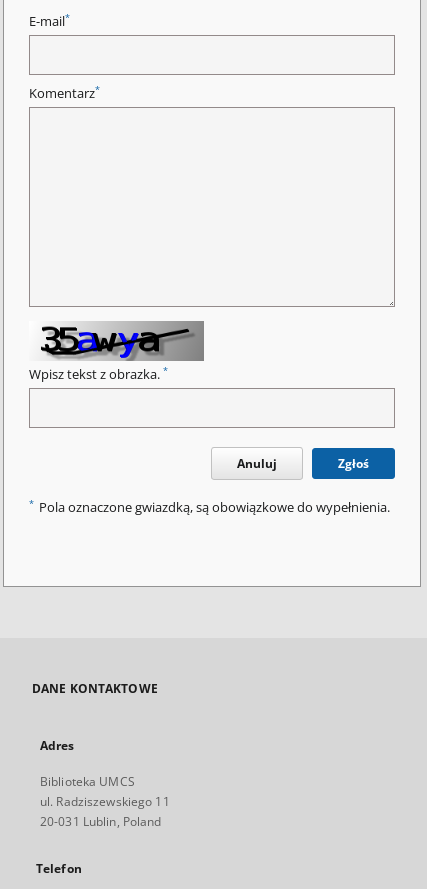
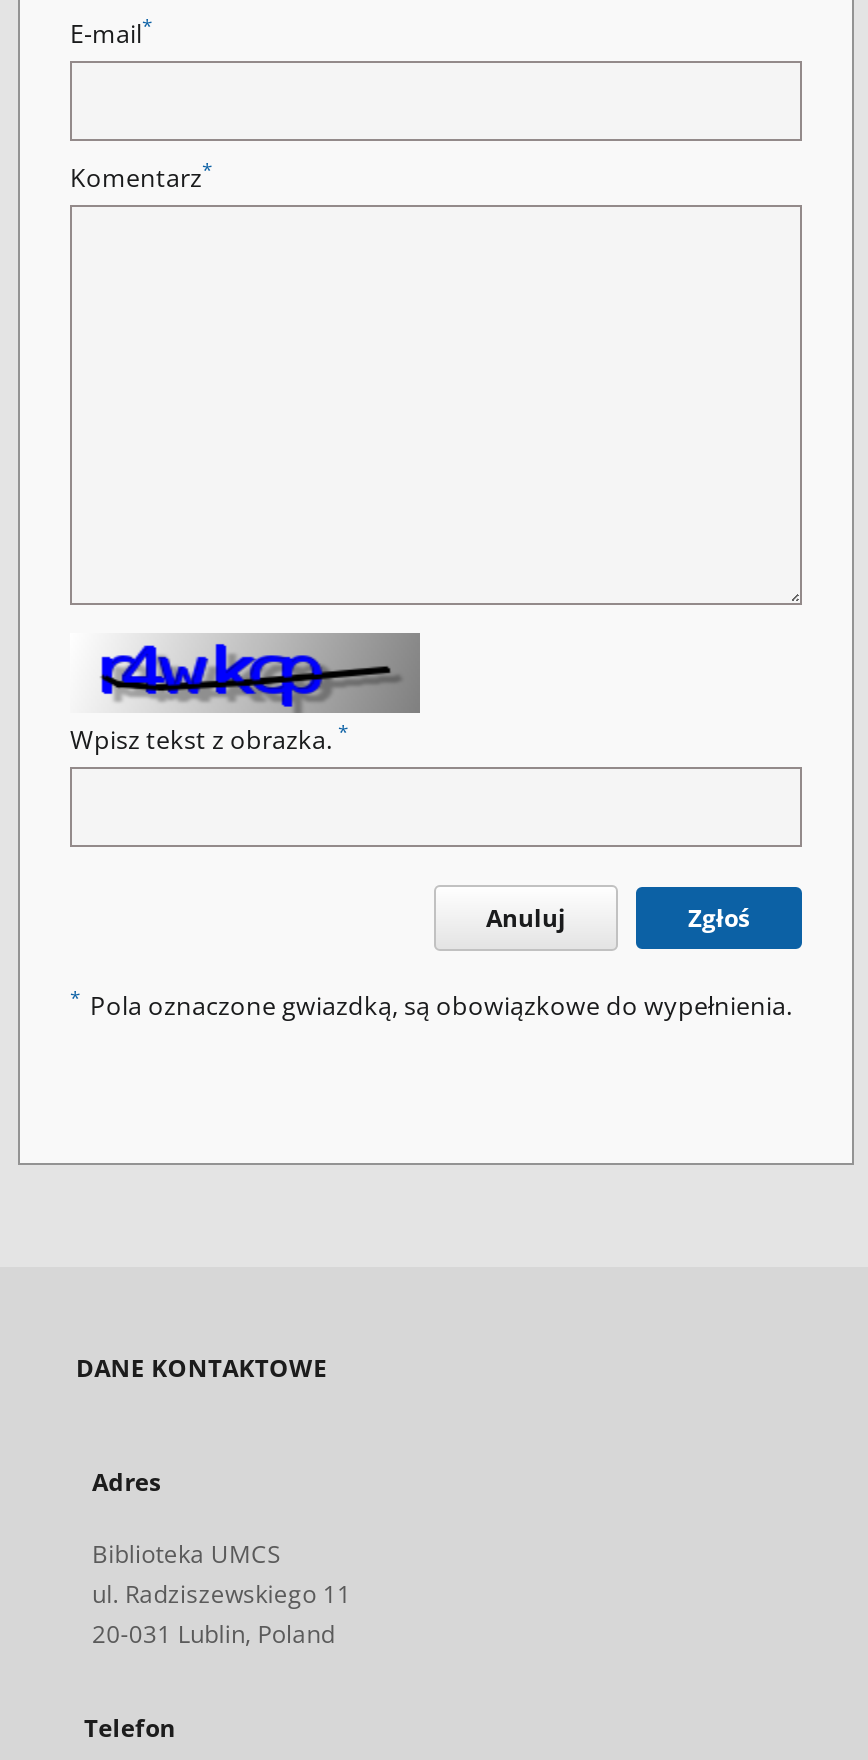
- [image]
+ [image]
